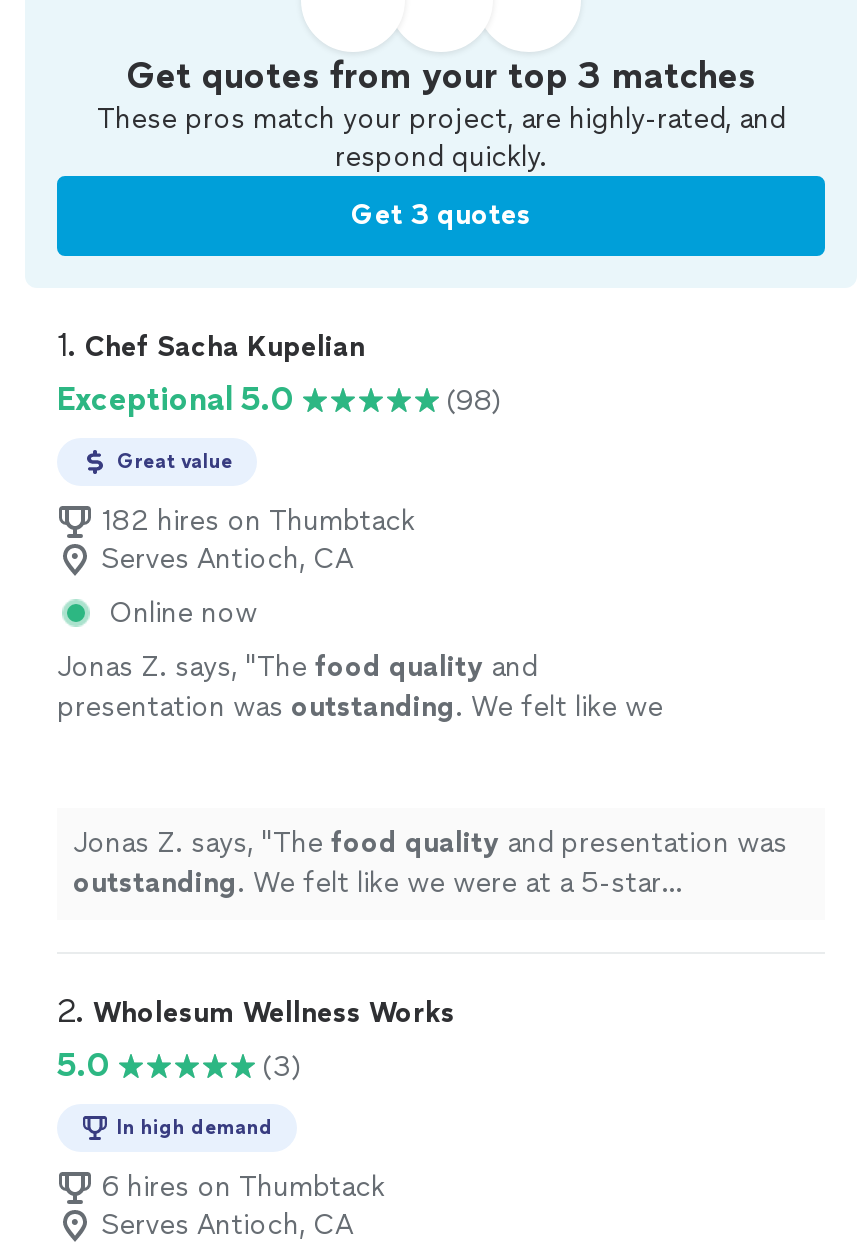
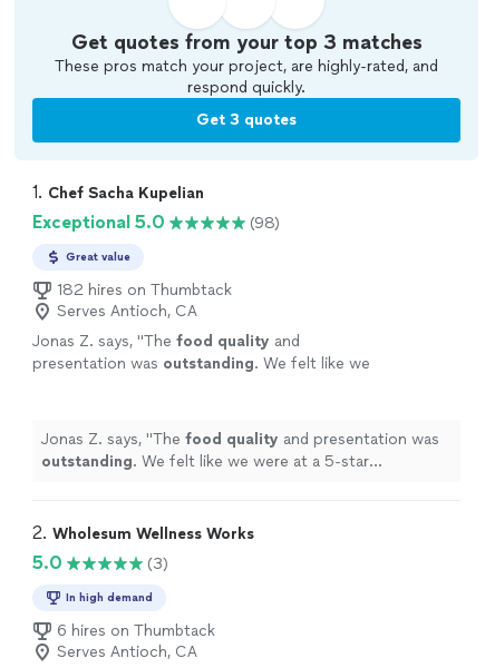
- Online now
